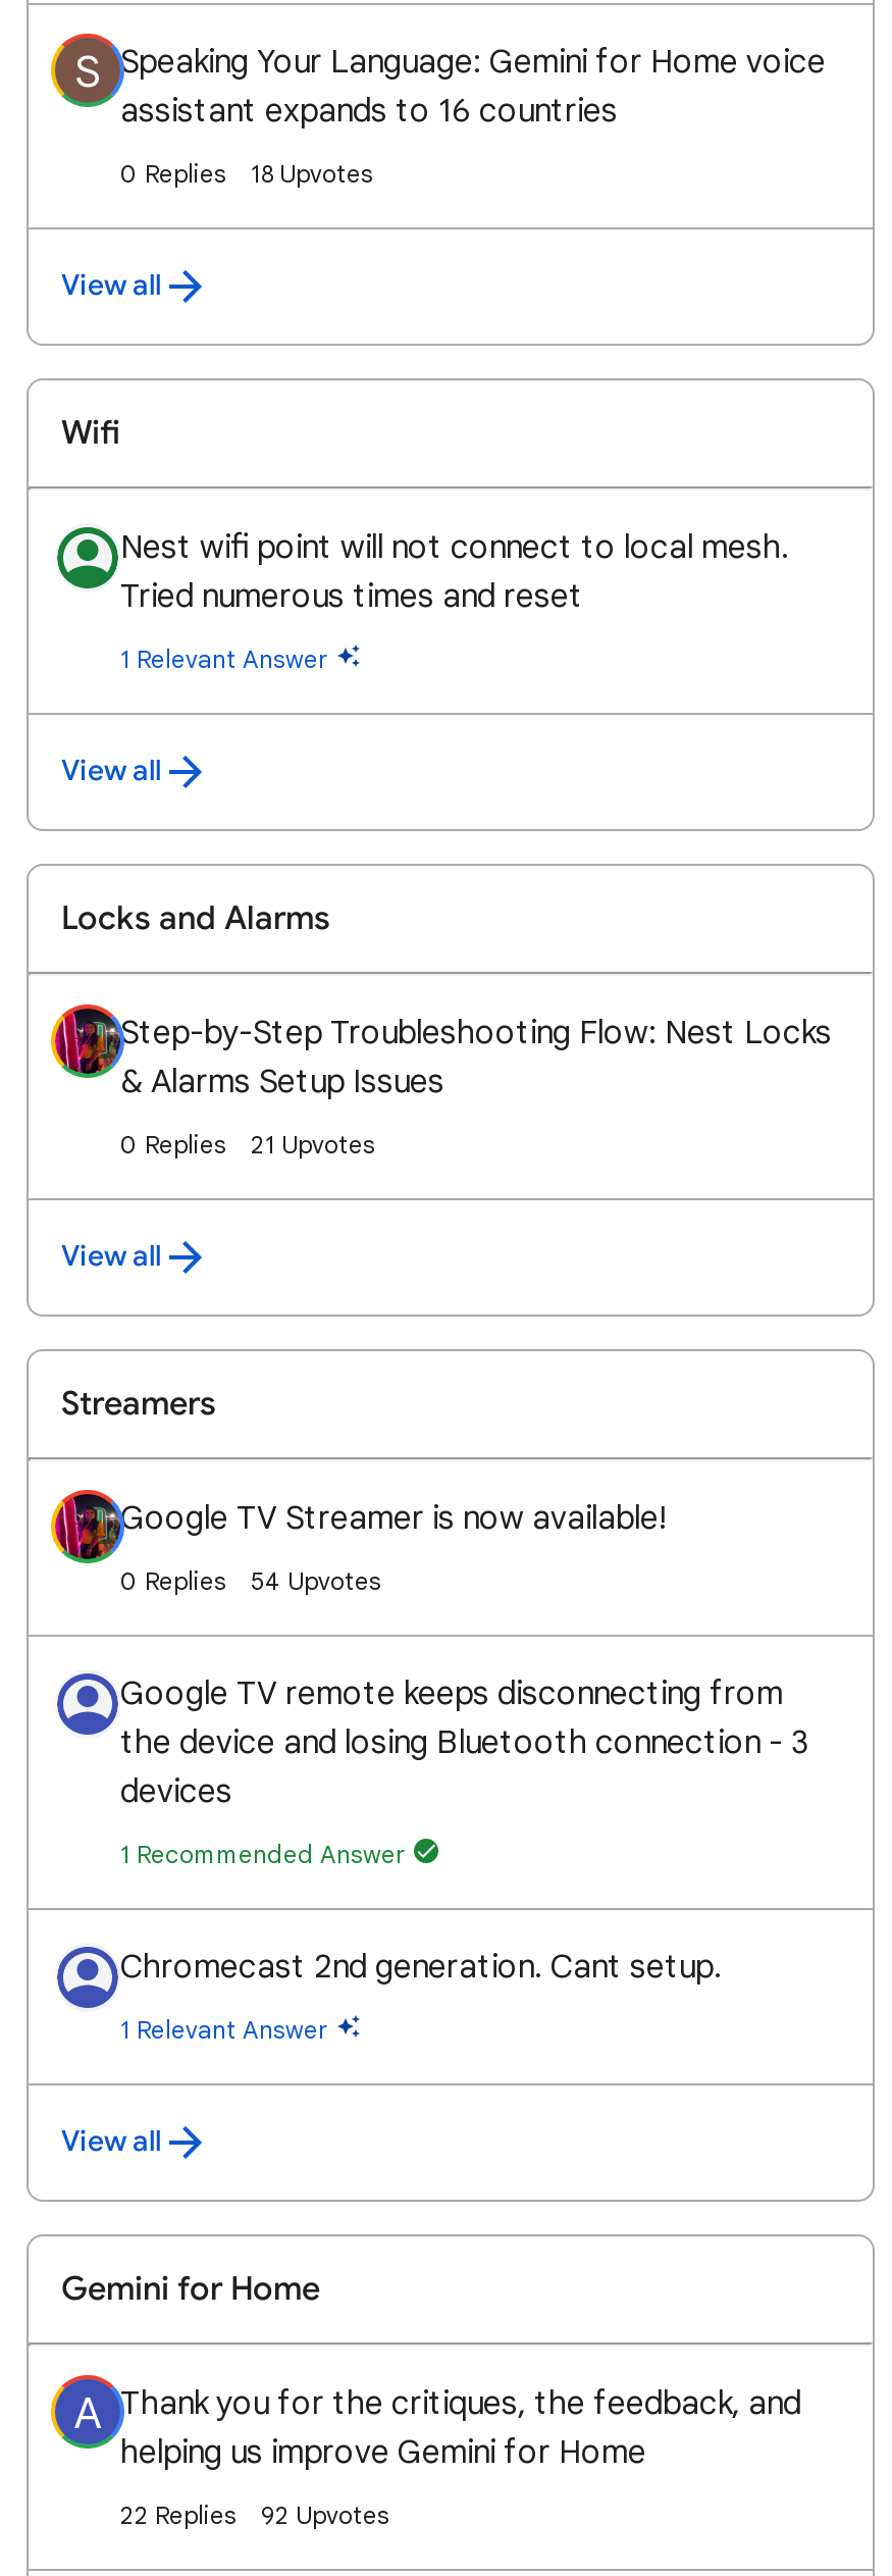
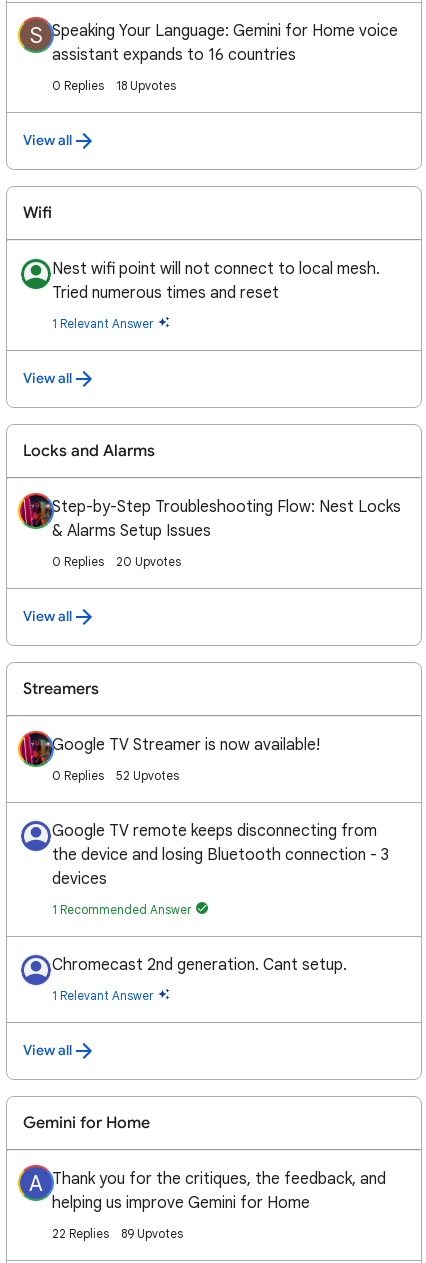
- 21 Upvotes
+ 20 Upvotes

- 54 Upvotes
+ 52 Upvotes

- 22 Replies 92 Upvotes
+ 22 Replies 89 Upvotes
